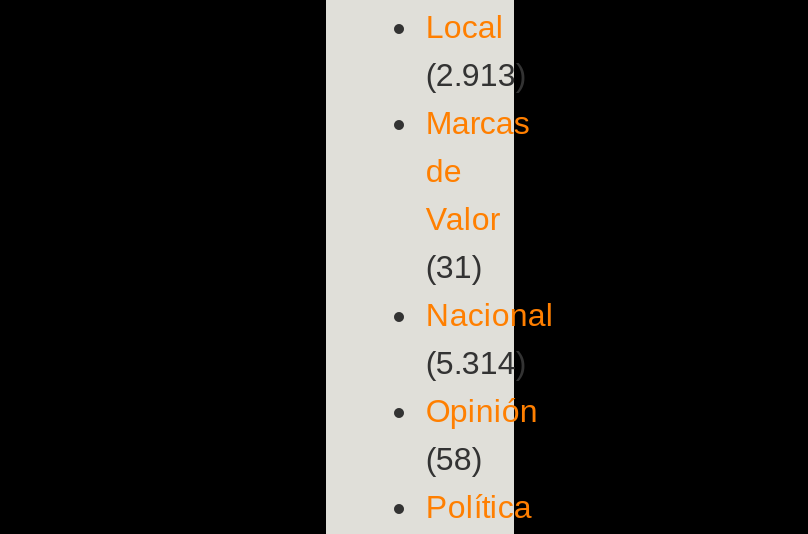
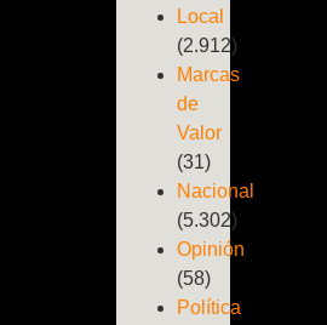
- (2.913)
+ (2.912)

- (5.314)
+ (5.302)
